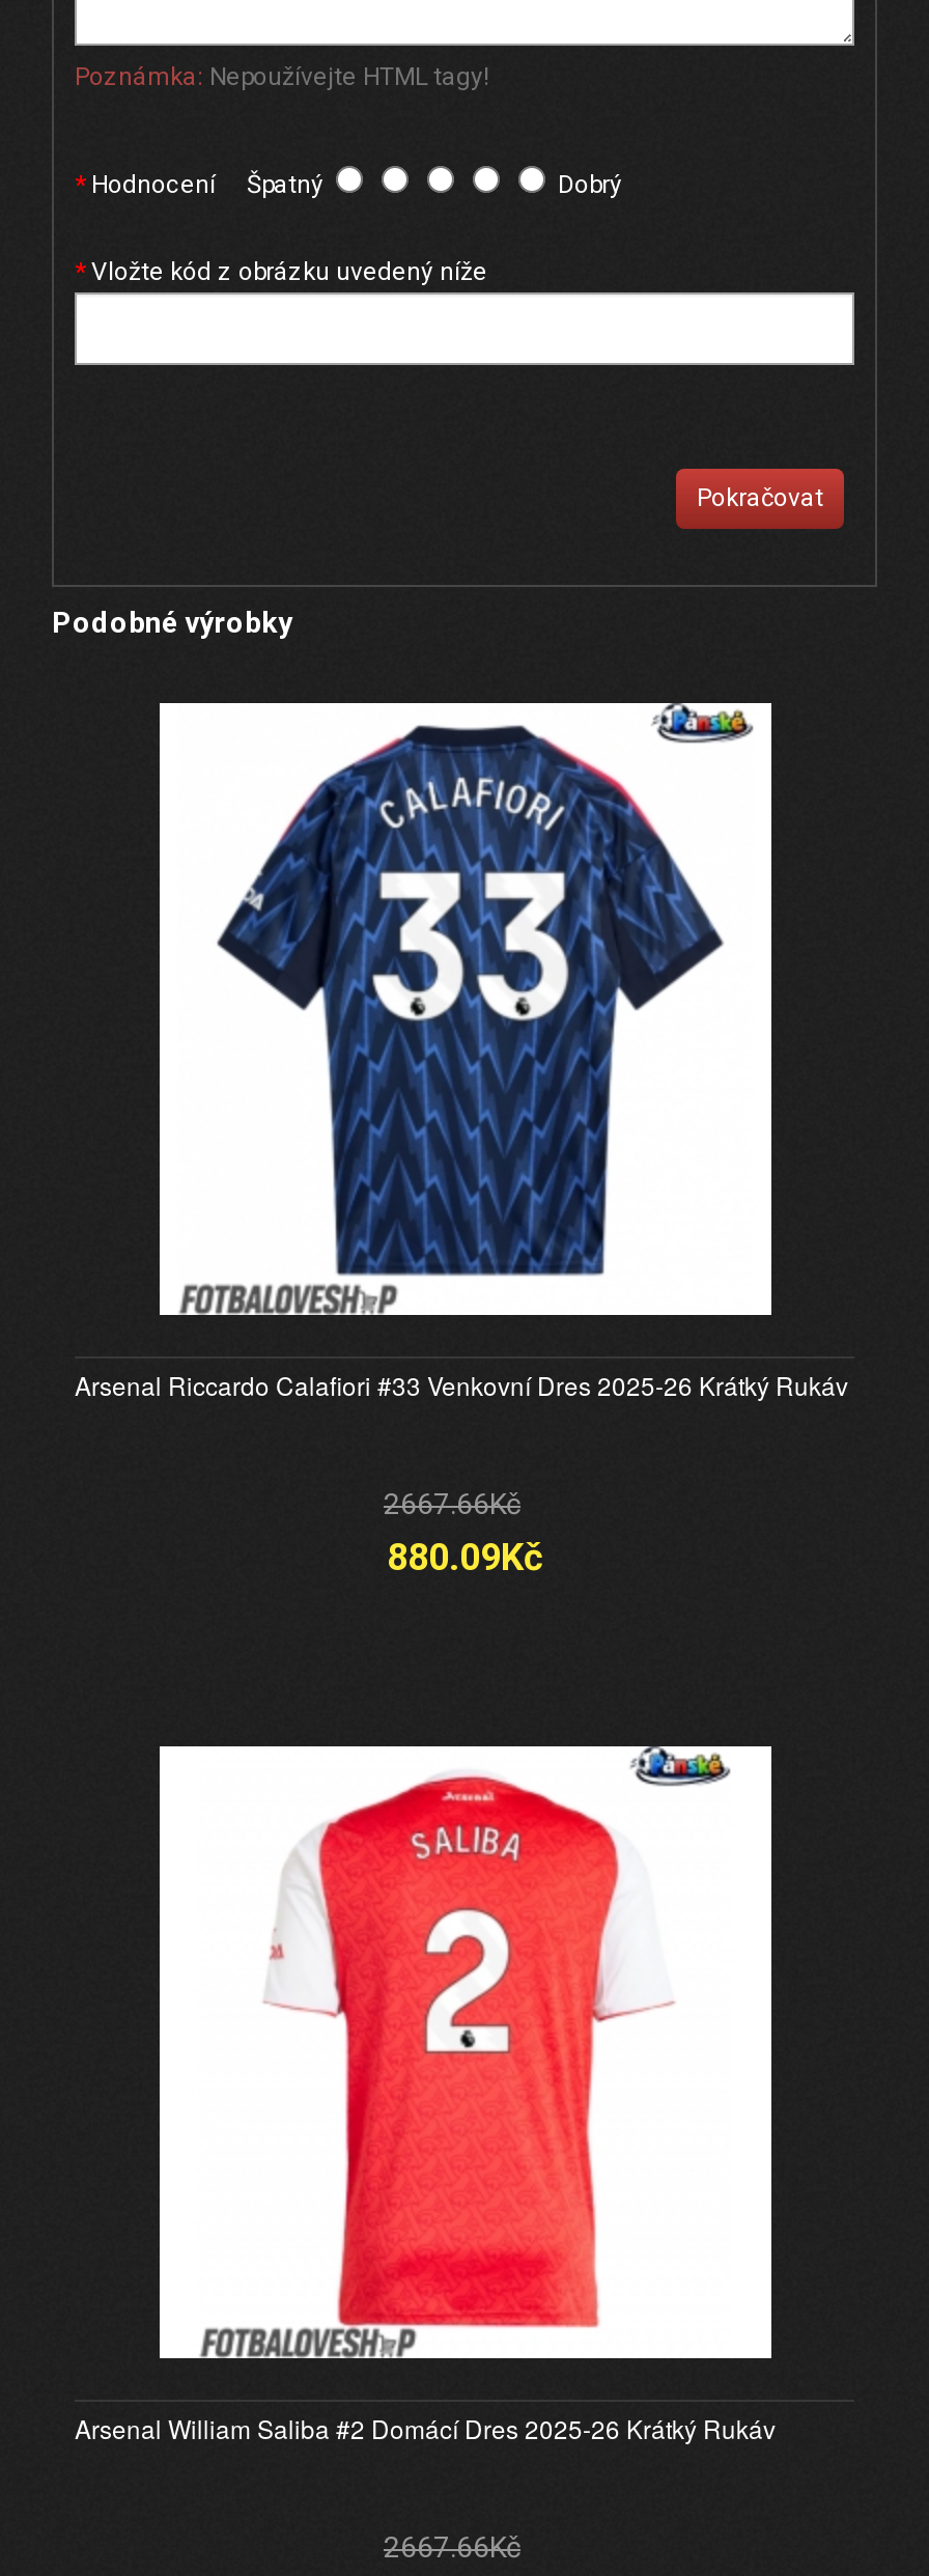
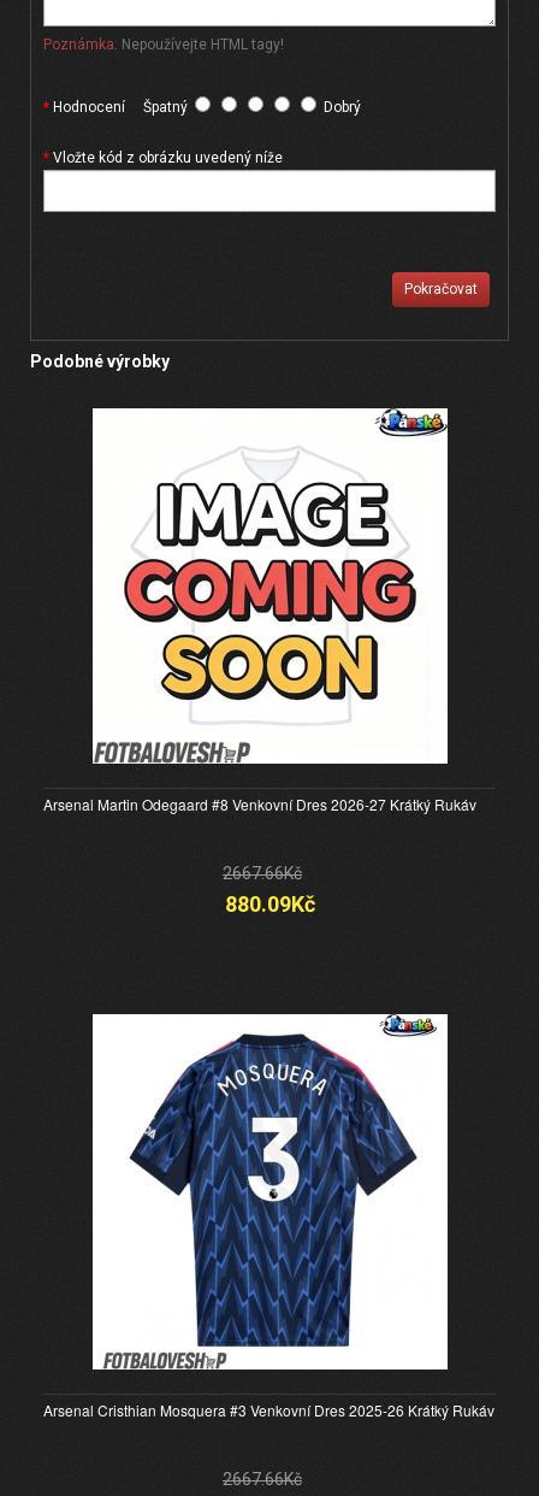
- [image]
- Arsenal Riccardo Calafiori #33 Venkovní Dres 2025-26 Krátký Rukáv
+ [image]
+ Arsenal Martin Odegaard #8 Venkovní Dres 2026-27 Krátký Rukáv

- [image]
- Arsenal William Saliba #2 Domácí Dres 2025-26 Krátký Rukáv
+ [image]
+ Arsenal Cristhian Mosquera #3 Venkovní Dres 2025-26 Krátký Rukáv
